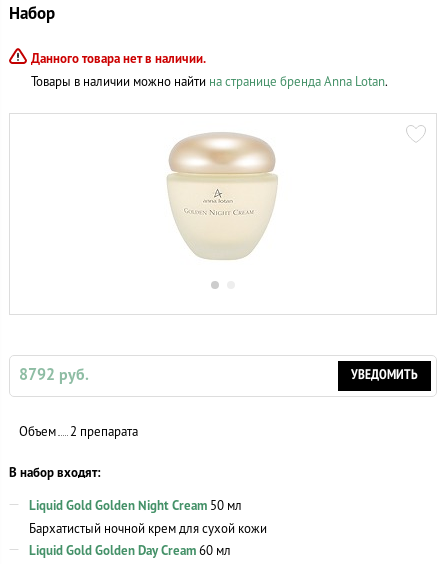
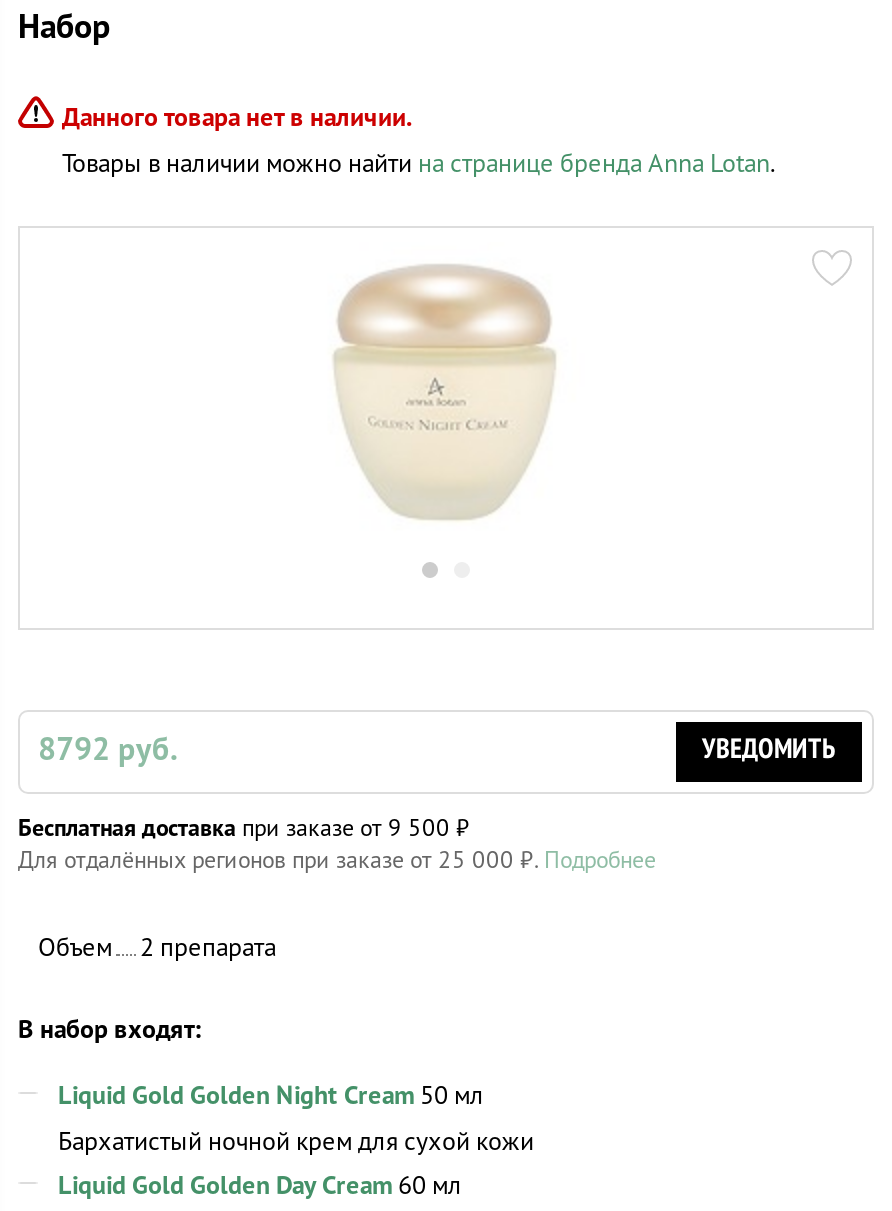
+ Бесплатная доставка при заказе от 9 500 ₽
+ Для отдалённых регионов при заказе от 25 000 ₽. Подробнее
